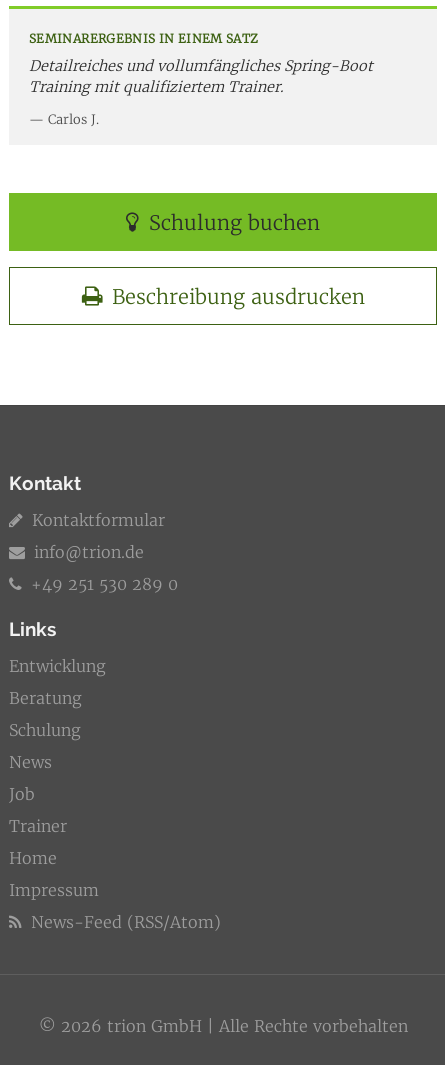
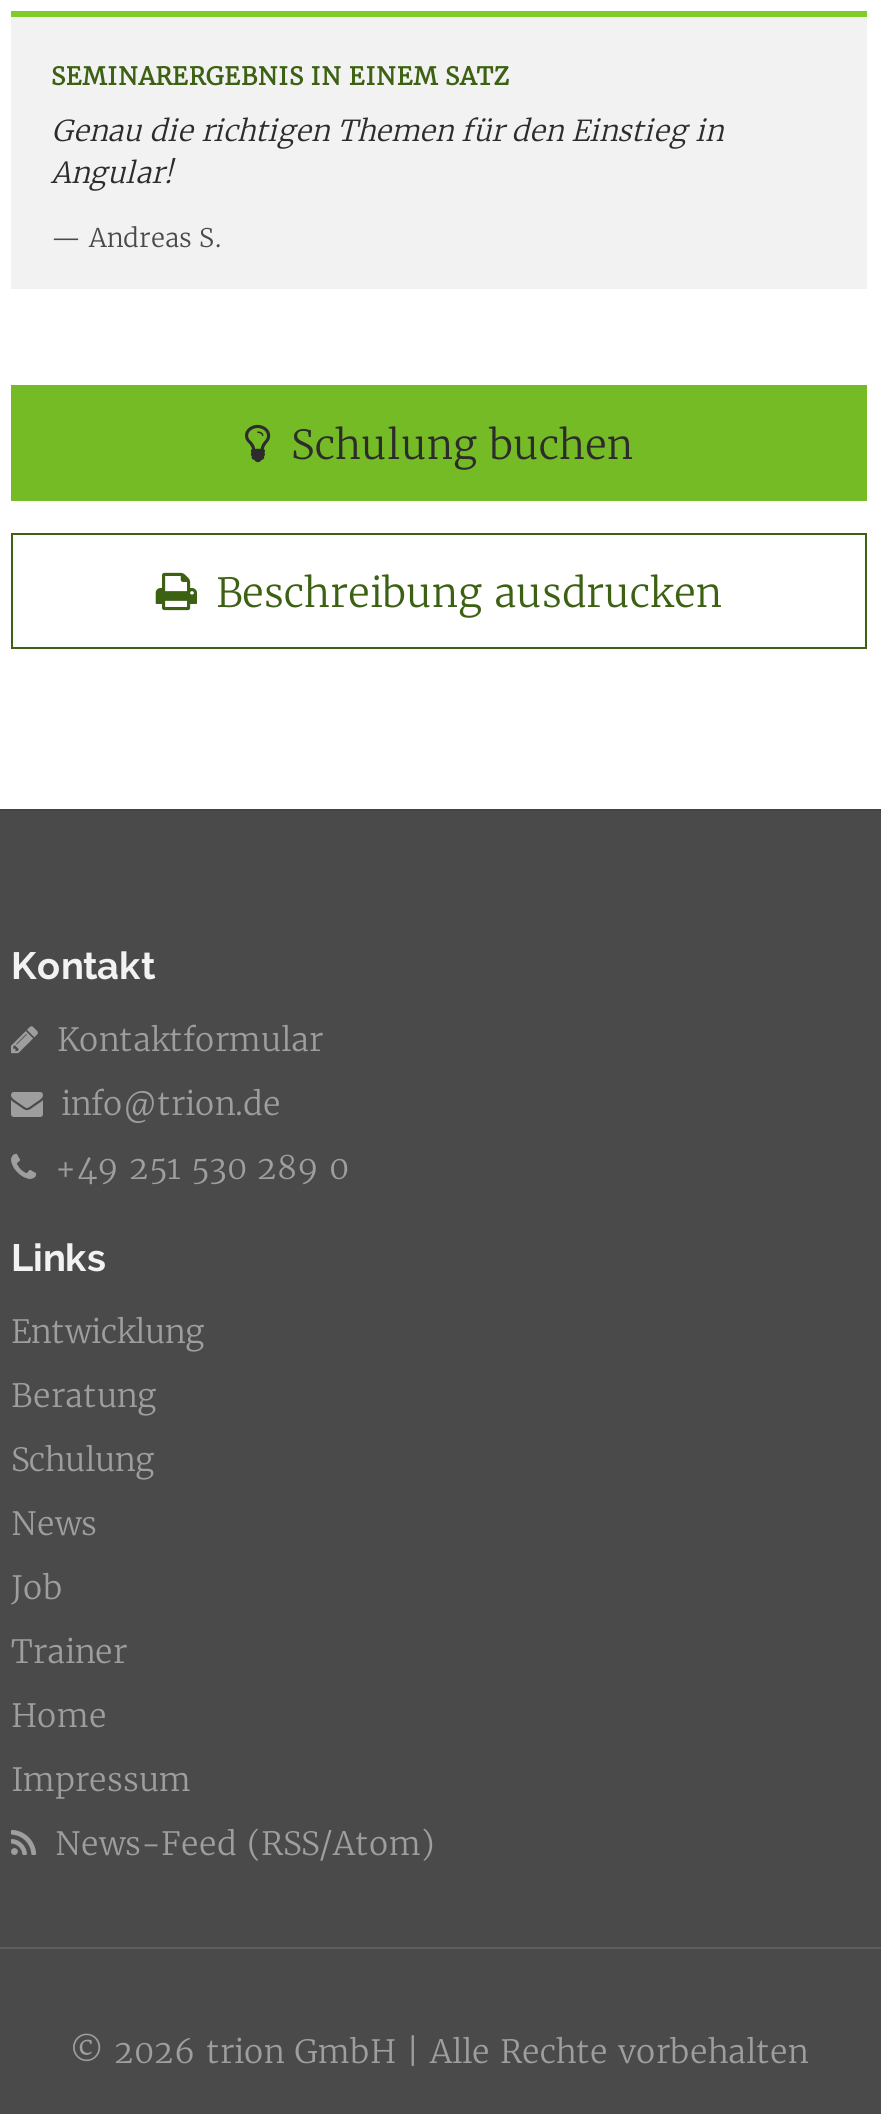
- Detailreiches und vollumfängliches Spring-Boot
- Training mit qualifiziertem Trainer.
+ Genau die richtigen Themen für den Einstieg in
+ Angular!

- Carlos J.
+ Andreas S.
